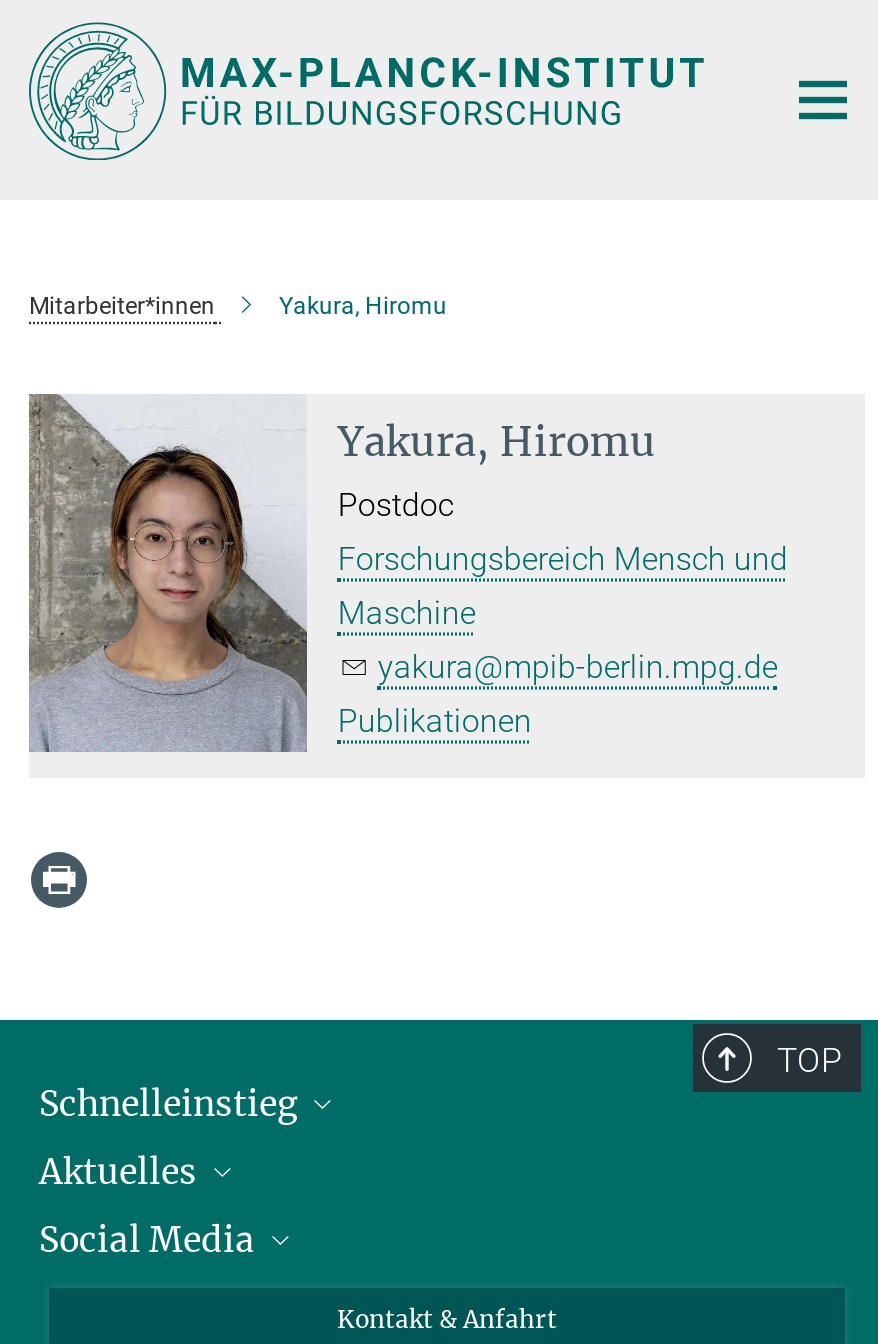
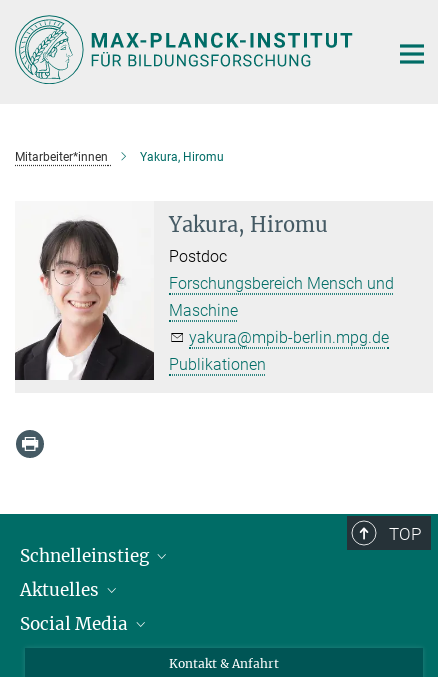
- [image]
+ [image]
